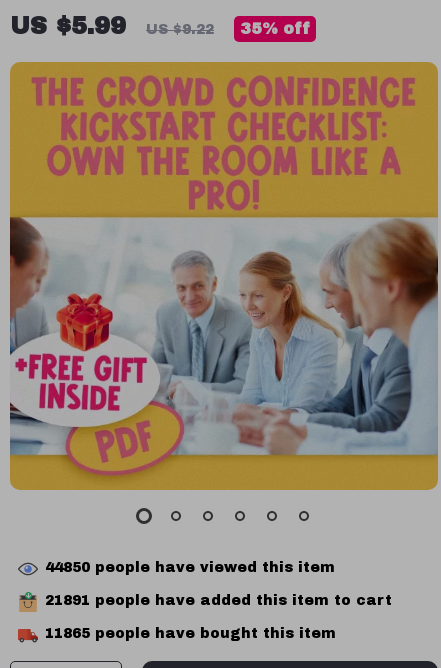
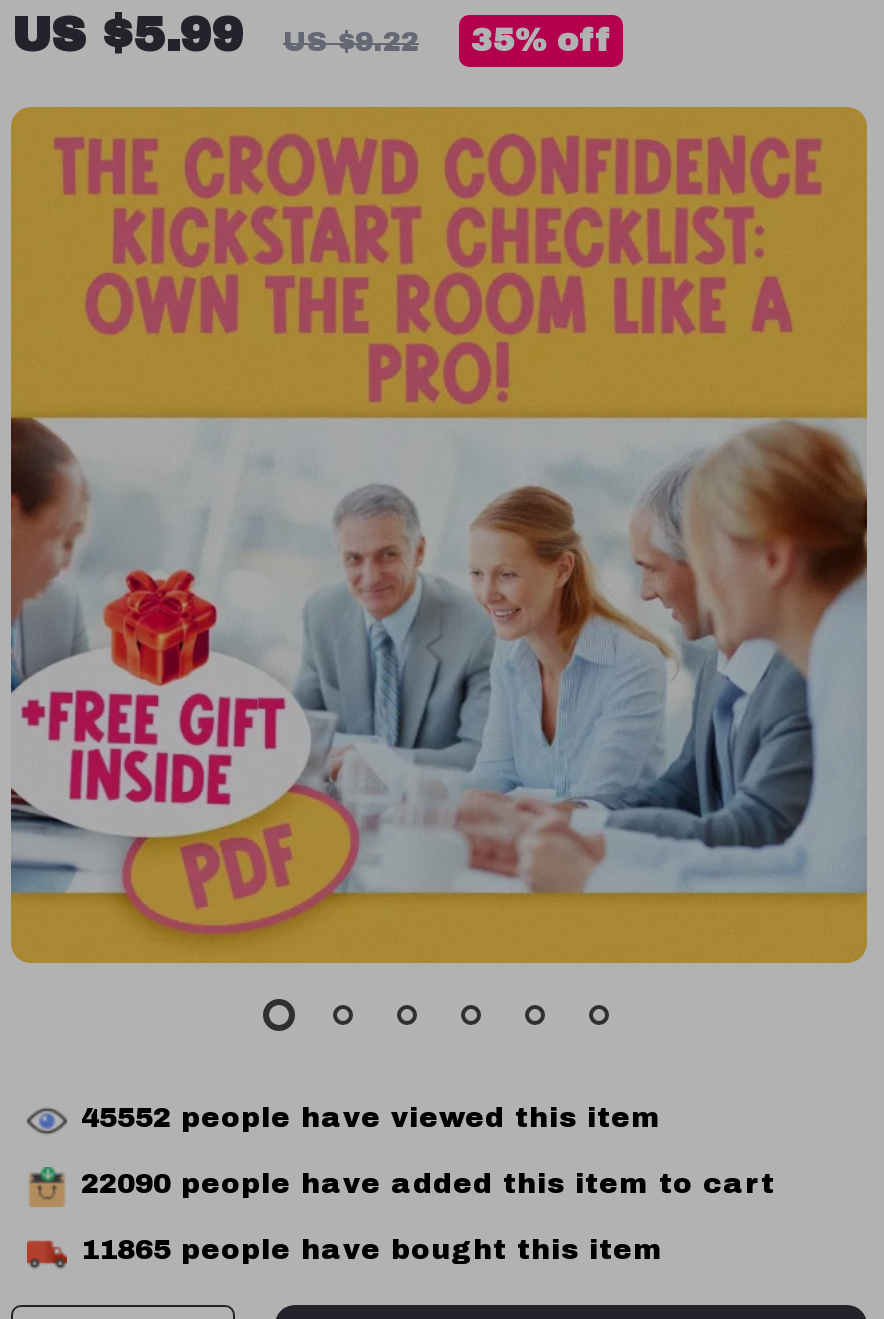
- 44850 people have viewed this item
+ 45552 people have viewed this item

- 21891 people have added this item to cart
+ 22090 people have added this item to cart
